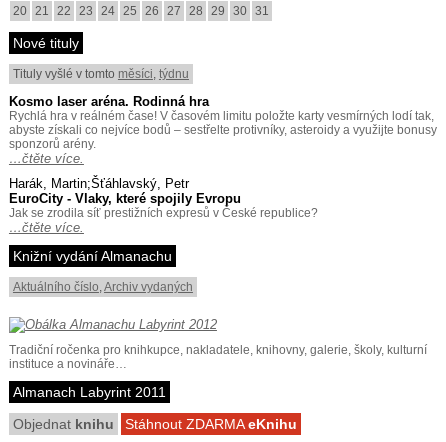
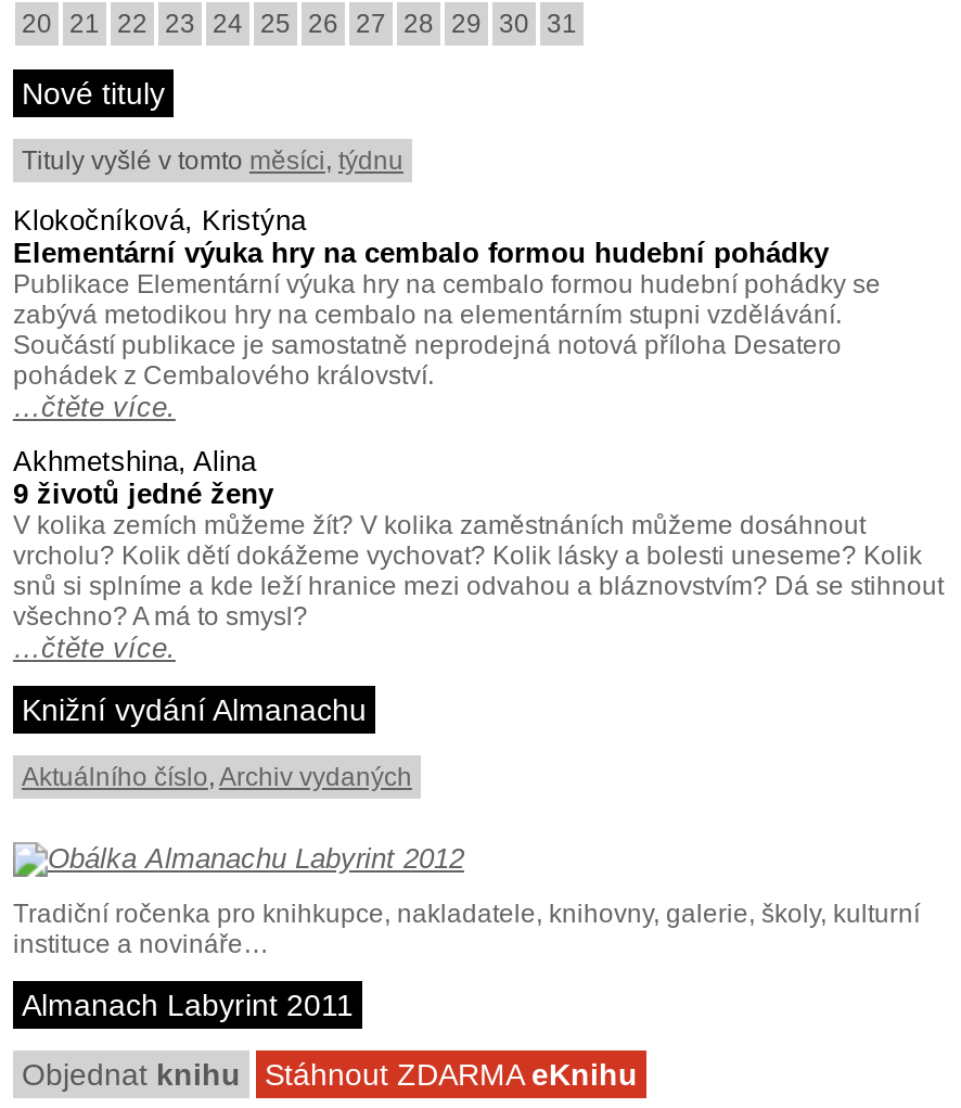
- Kosmo laser aréna. Rodinná hra
- Rychlá hra v reálném čase! V časovém limitu položte karty vesmírných lodí tak,
- abyste získali co nejvíce bodů – sestřelte protivníky, asteroidy a využijte bonusy
- sponzorů arény.
+ Klokočníková, Kristýna
+ Elementární výuka hry na cembalo formou hudební pohádky
+ Publikace Elementární výuka hry na cembalo formou hudební pohádky se
+ zabývá metodikou hry na cembalo na elementárním stupni vzdělávání.
+ Součástí publikace je samostatně neprodejná notová příloha Desatero
+ pohádek z Cembalového království.

- Harák, Martin;Šťáhlavský, Petr
- EuroCity - Vlaky, které spojily Evropu
- Jak se zrodila síť prestižních expresů v České republice?
+ Akhmetshina, Alina
+ 9 životů jedné ženy
+ V kolika zemích můžeme žít? V kolika zaměstnáních můžeme dosáhnout
+ vrcholu? Kolik dětí dokážeme vychovat? Kolik lásky a bolesti uneseme? Kolik
+ snů si splníme a kde leží hranice mezi odvahou a bláznovstvím? Dá se stihnout
+ všechno? A má to smysl?
